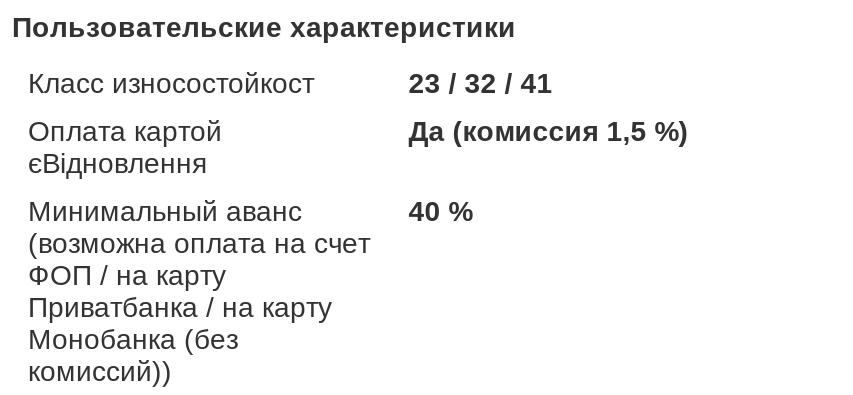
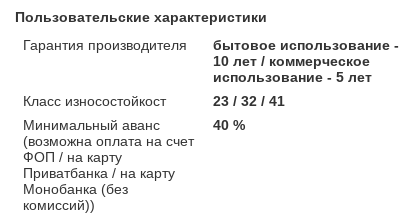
+ Гарантия производителя
+ бытовое использование -
+ 10 лет / коммерческое
+ использование - 5 лет

moved down: Класс износостойкост | 23 / 32 / 41

- Оплата картой
- єВідновлення

- Да (комиссия 1,5 %)
